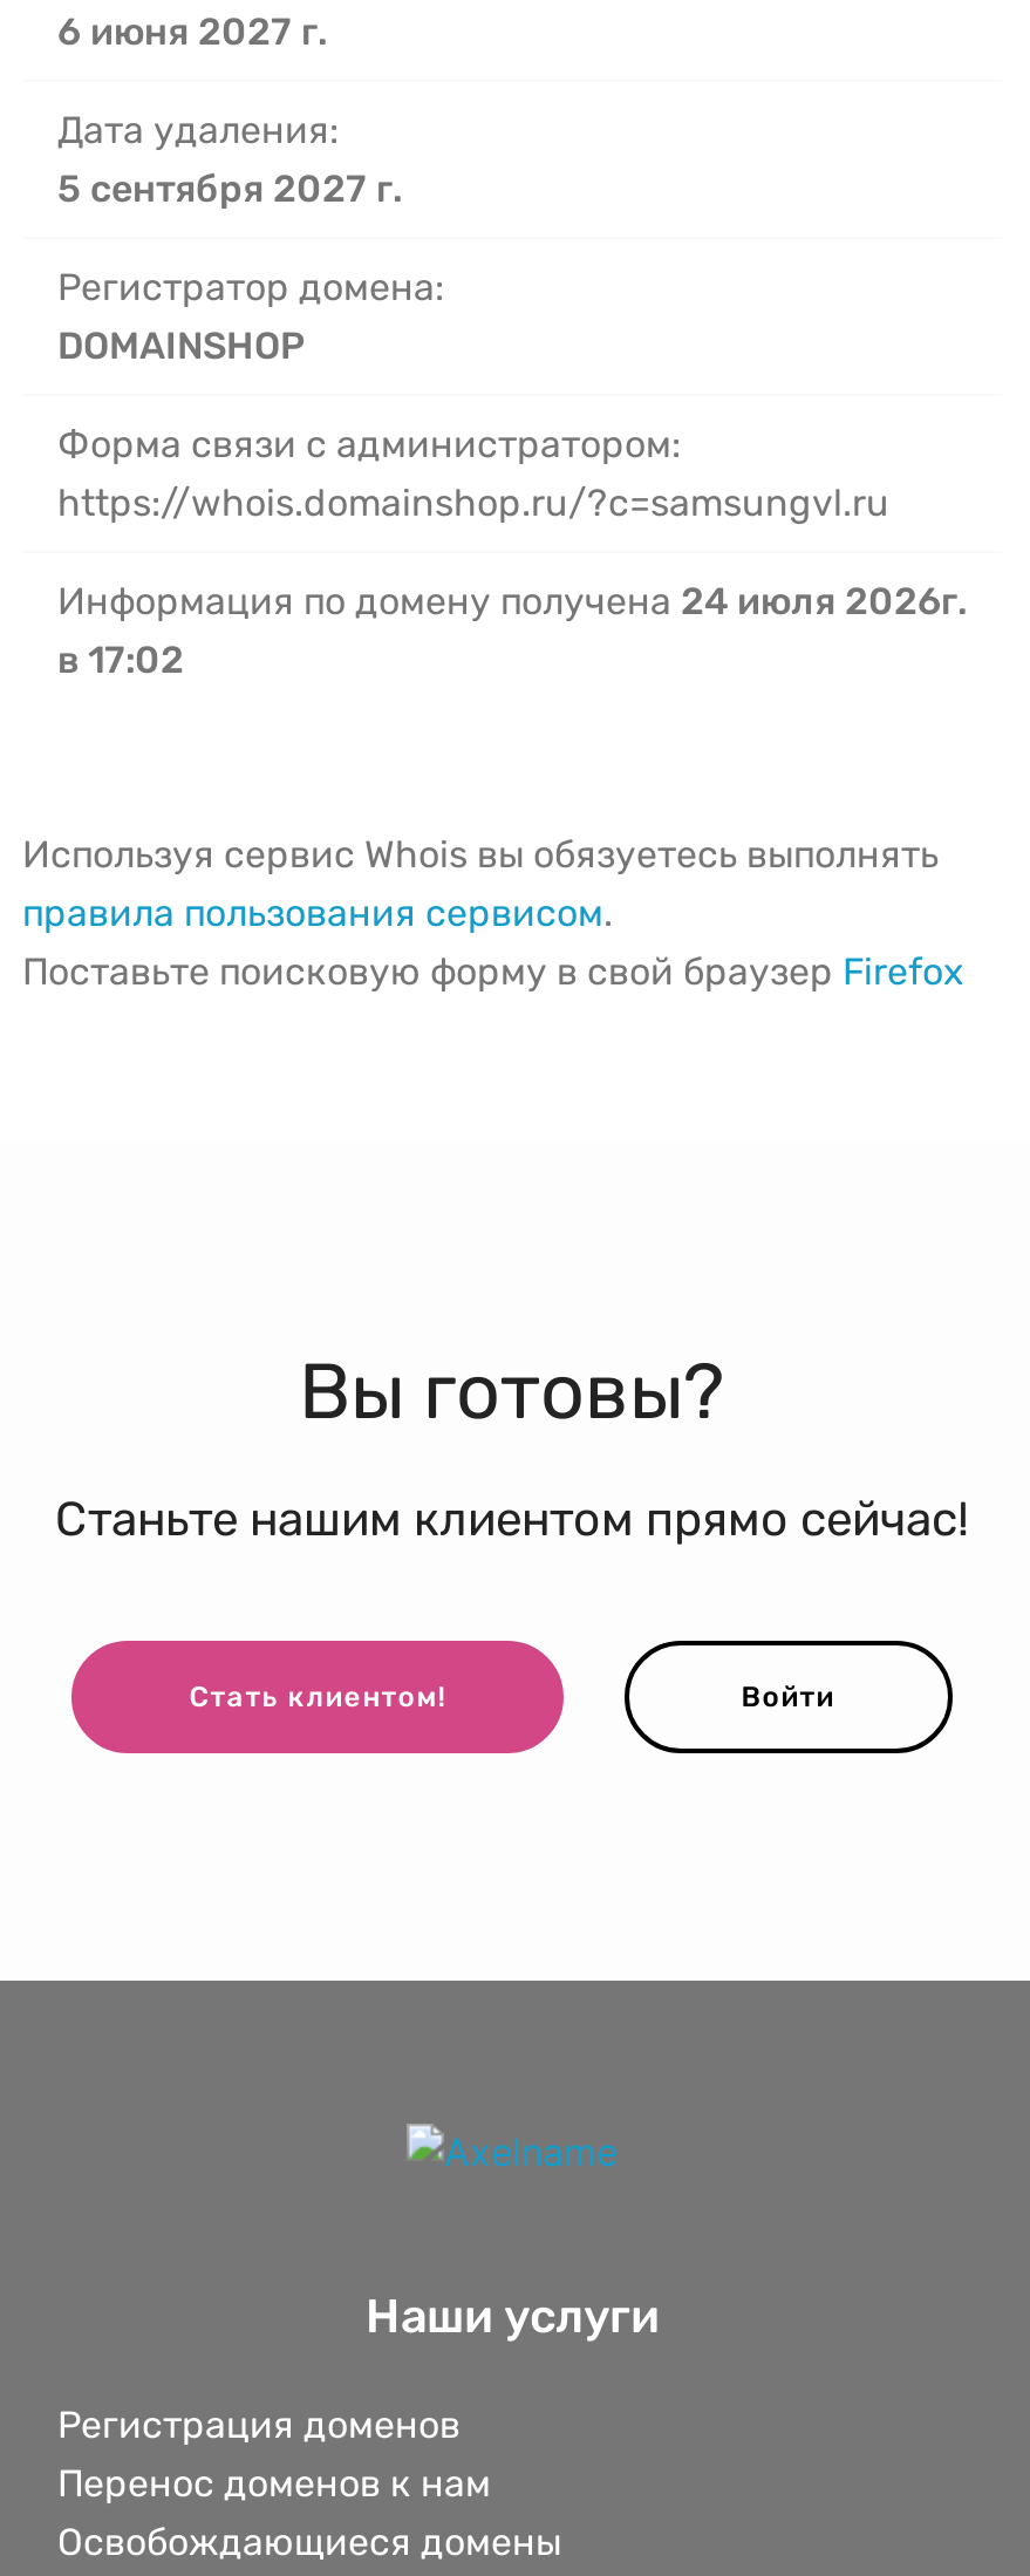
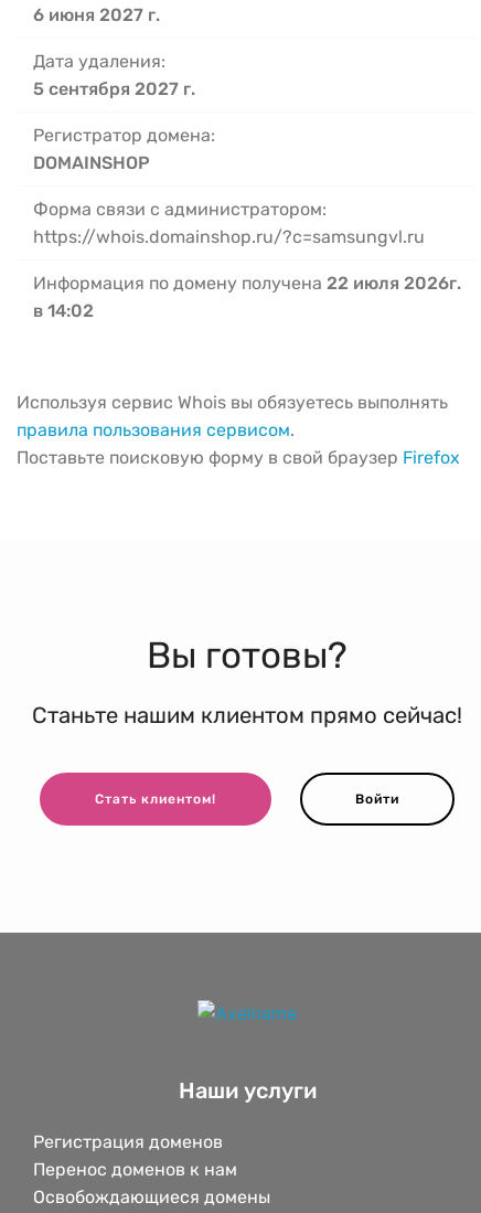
- Информация по домену получена 24 июля 2026г.
+ Информация по домену получена 22 июля 2026г.

- в 17:02
+ в 14:02
